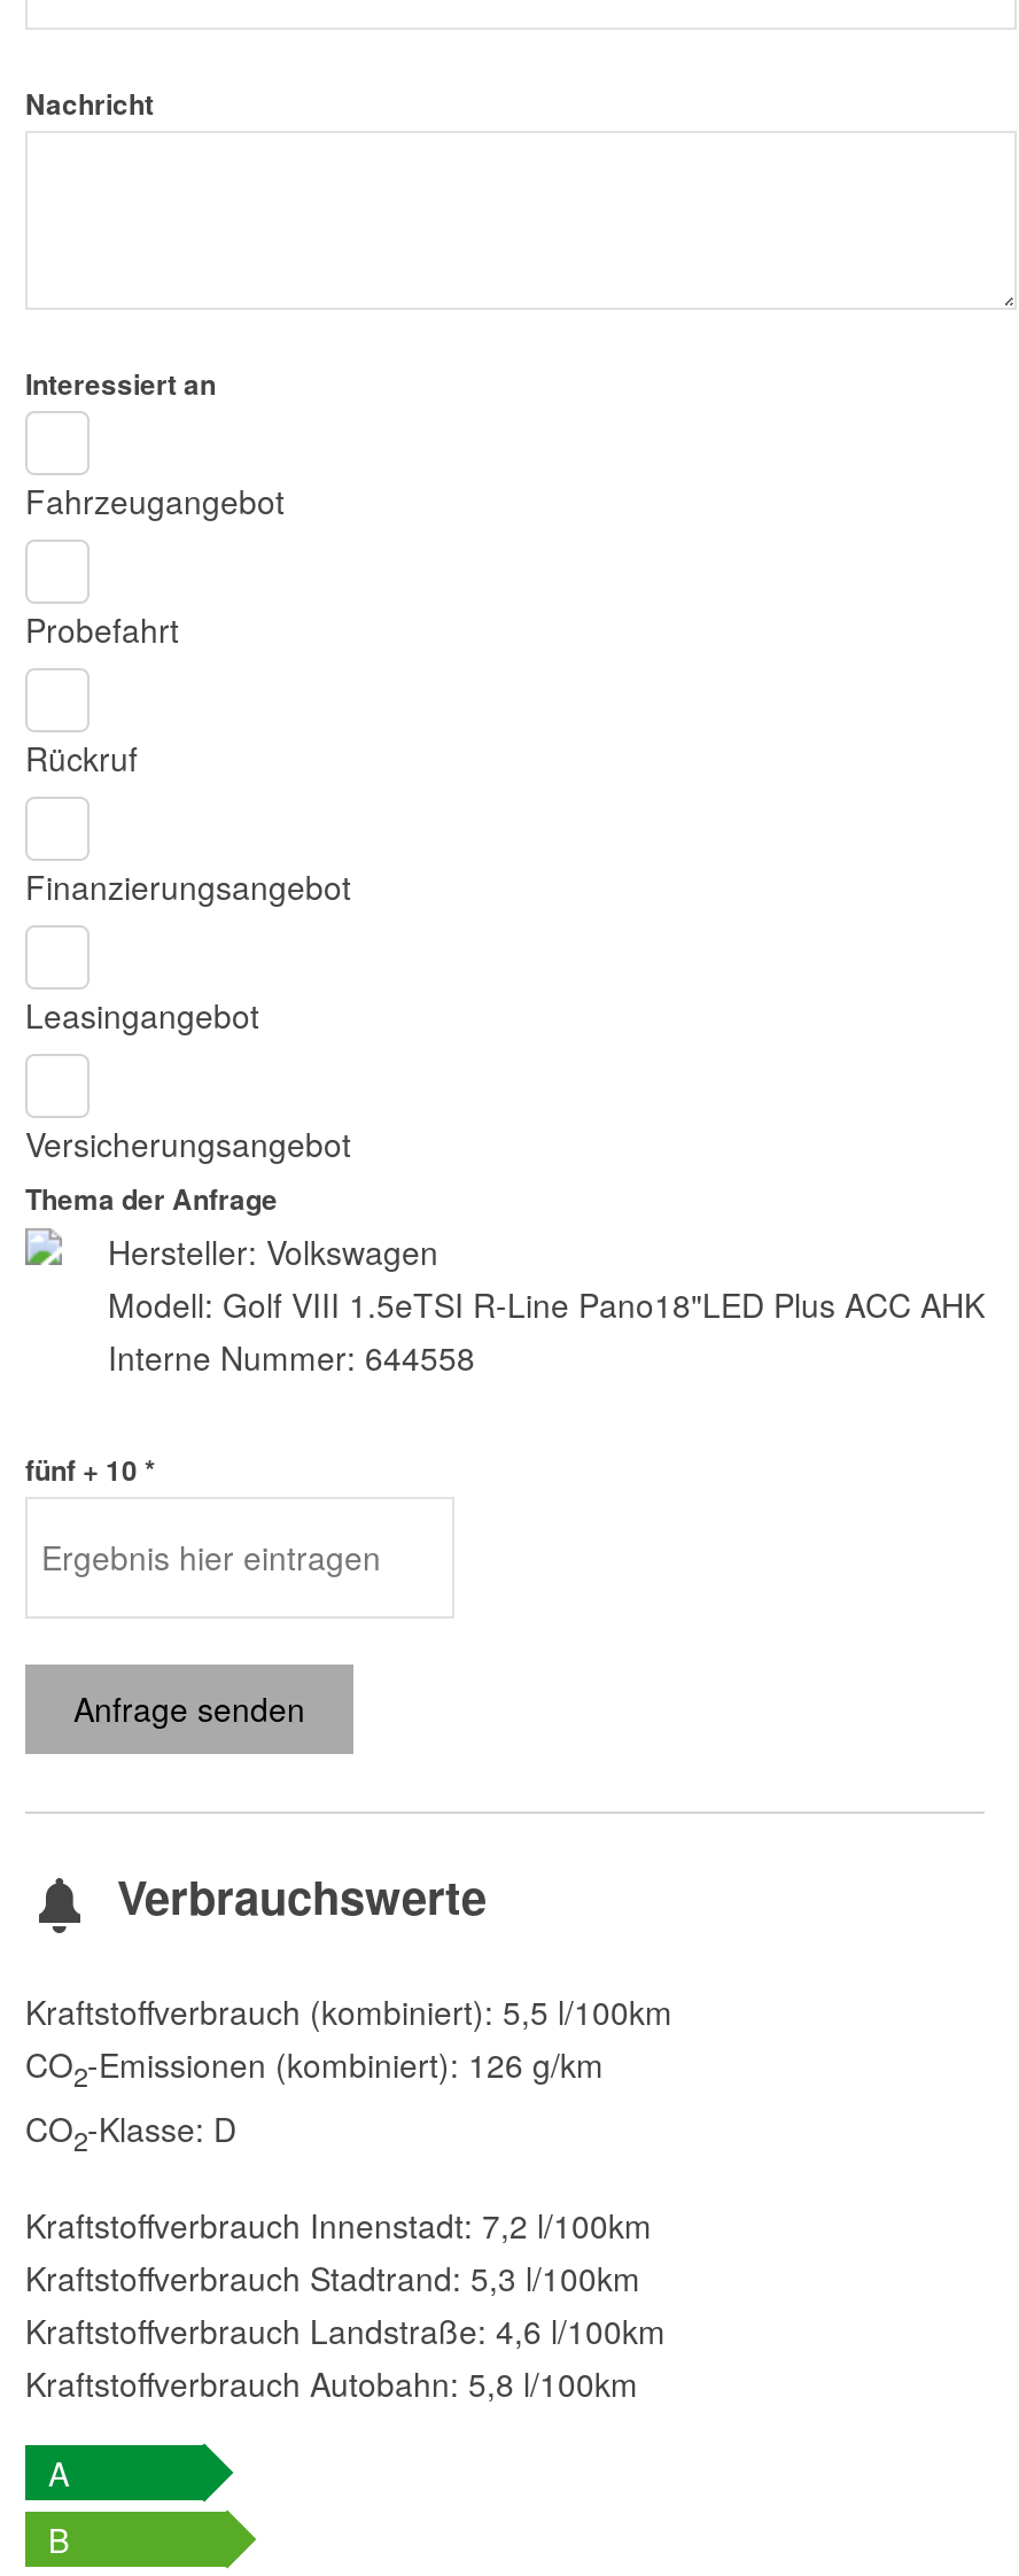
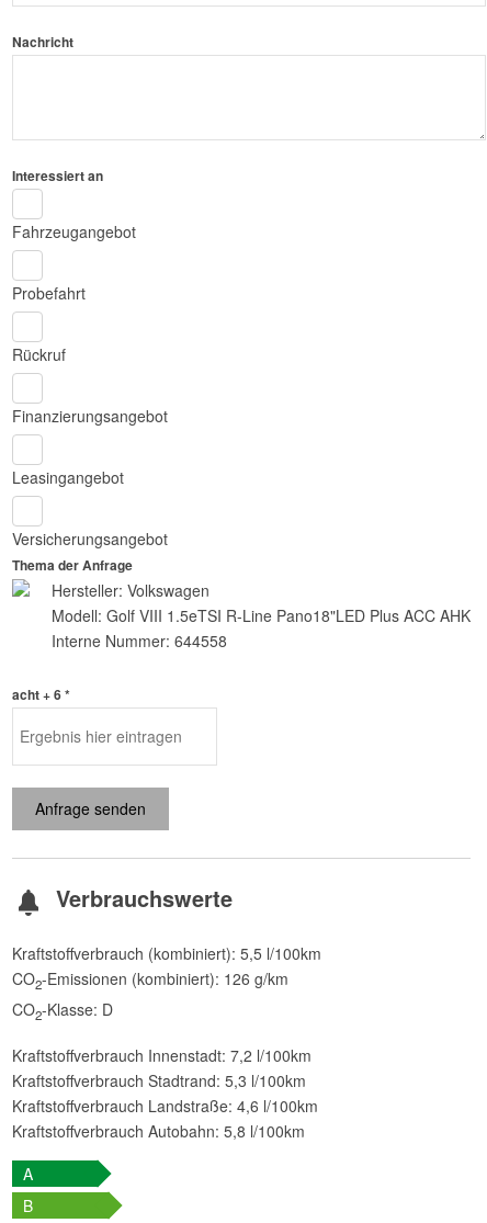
- fünf + 10 *
+ acht + 6 *
